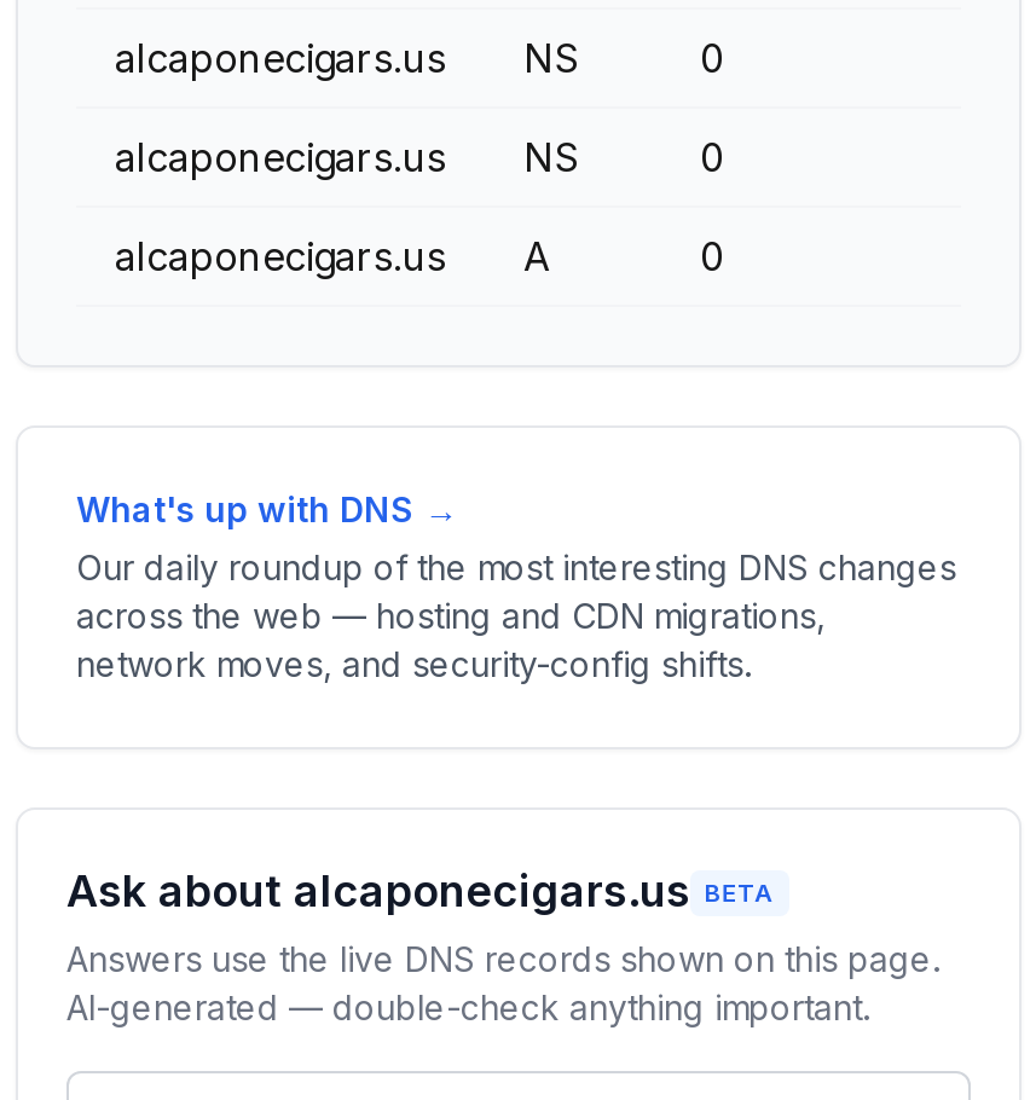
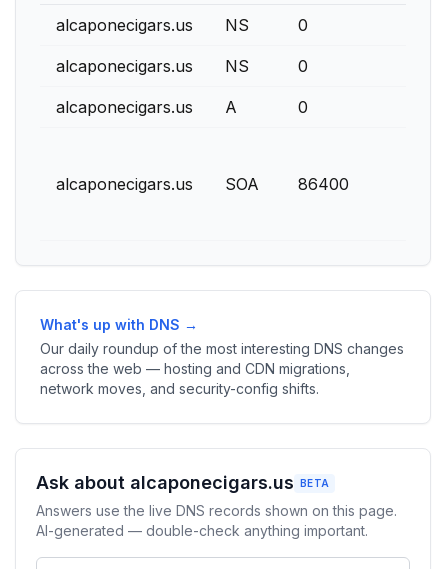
+ alcaponecigars.us
+ SOA
+ 86400
